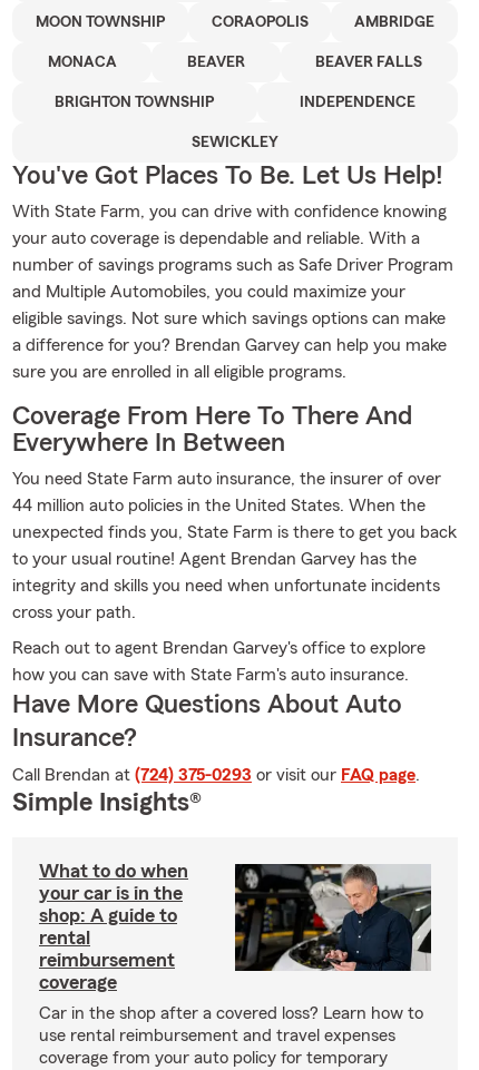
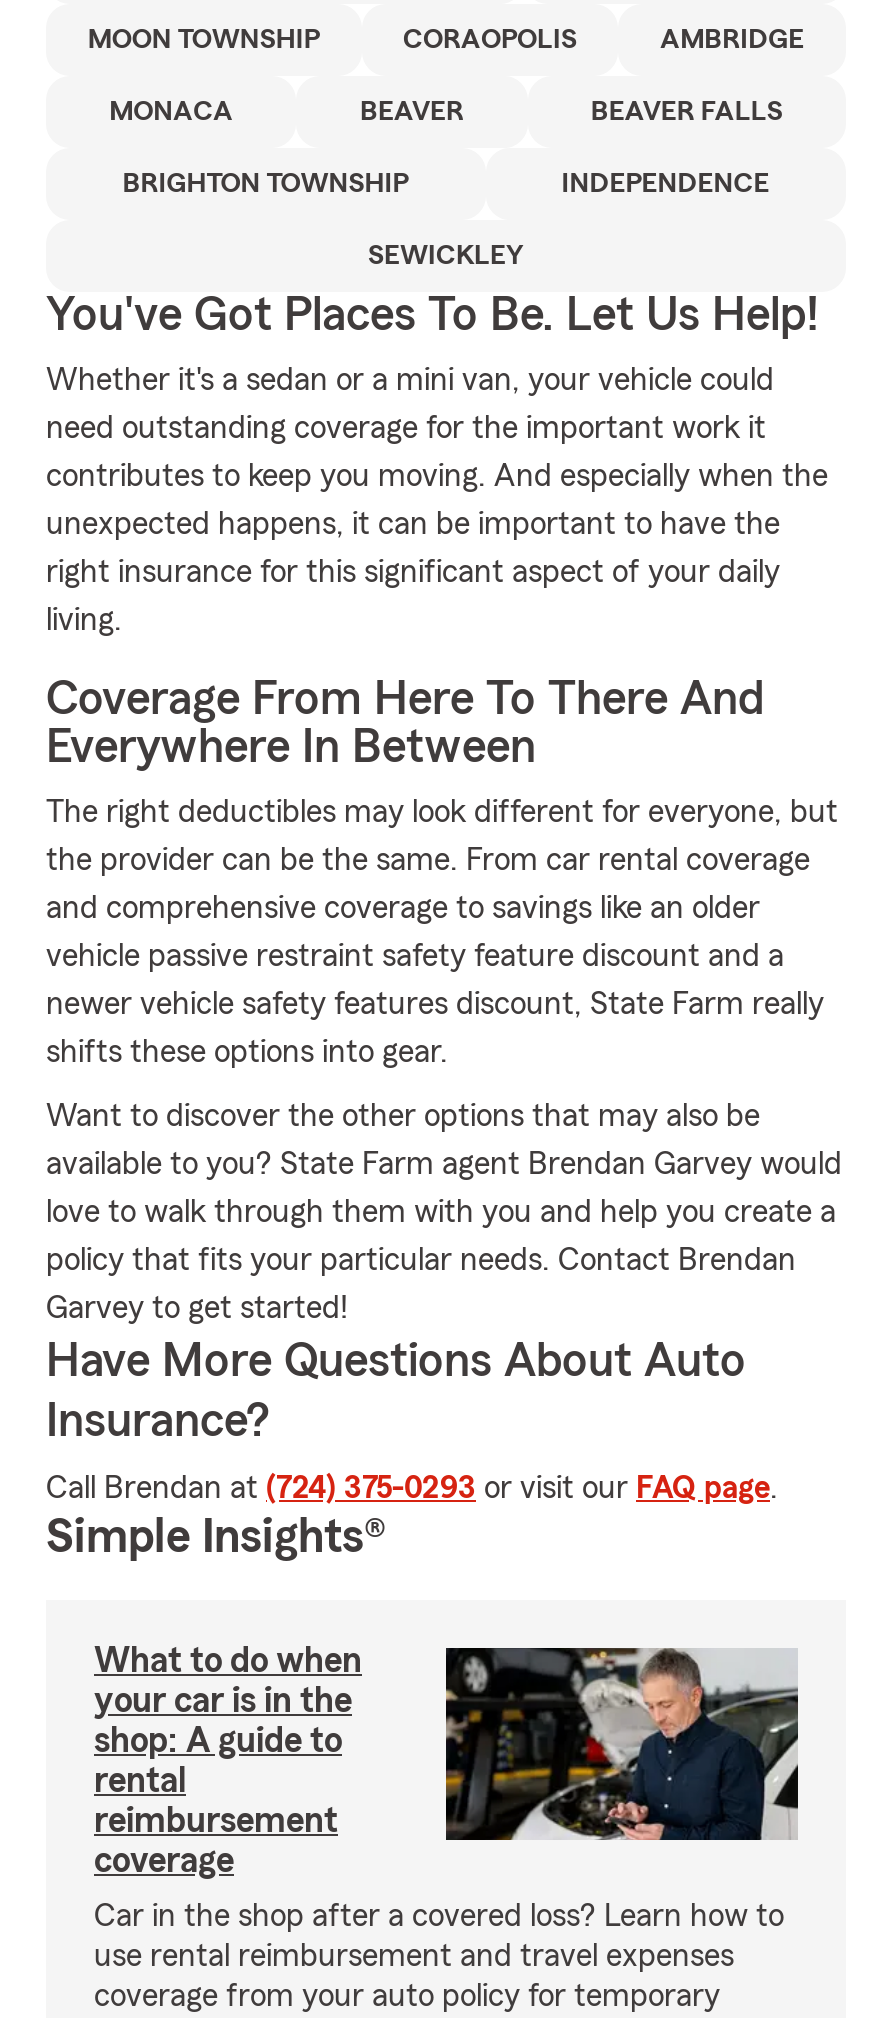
- With State Farm, you can drive with confidence knowing
- your auto coverage is dependable and reliable. With a
- number of savings programs such as Safe Driver Program
- and Multiple Automobiles, you could maximize your
- eligible savings. Not sure which savings options can make
- a difference for you? Brendan Garvey can help you make
- sure you are enrolled in all eligible programs.
+ Whether it's a sedan or a mini van, your vehicle could
+ need outstanding coverage for the important work it
+ contributes to keep you moving. And especially when the
+ unexpected happens, it can be important to have the
+ right insurance for this significant aspect of your daily
+ living.

moved up: Coverage From Here To There And | Everywhere In Between

- You need State Farm auto insurance, the insurer of over
- 44 million auto policies in the United States. When the
- unexpected finds you, State Farm is there to get you back
- to your usual routine! Agent Brendan Garvey has the
- integrity and skills you need when unfortunate incidents
- cross your path.
- Reach out to agent Brendan Garvey's office to explore
- how you can save with State Farm's auto insurance.
+ The right deductibles may look different for everyone, but
+ the provider can be the same. From car rental coverage
+ and comprehensive coverage to savings like an older
+ vehicle passive restraint safety feature discount and a
+ newer vehicle safety features discount, State Farm really
+ shifts these options into gear.
+ Want to discover the other options that may also be
+ available to you? State Farm agent Brendan Garvey would
+ love to walk through them with you and help you create a
+ policy that fits your particular needs. Contact Brendan
+ Garvey to get started!
